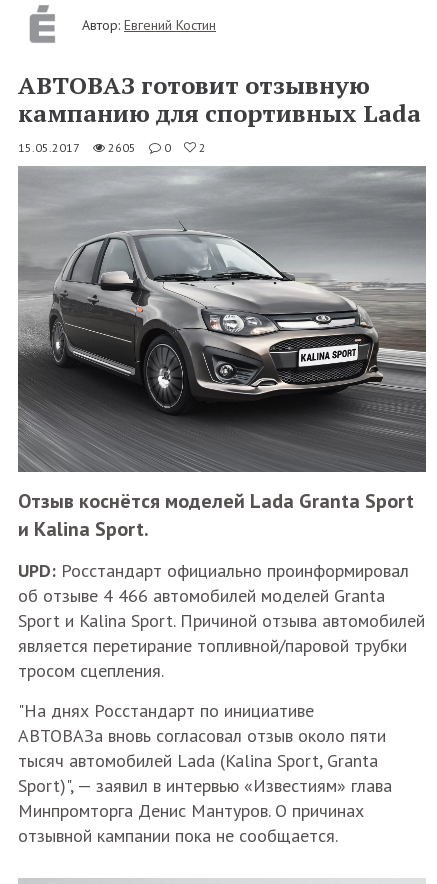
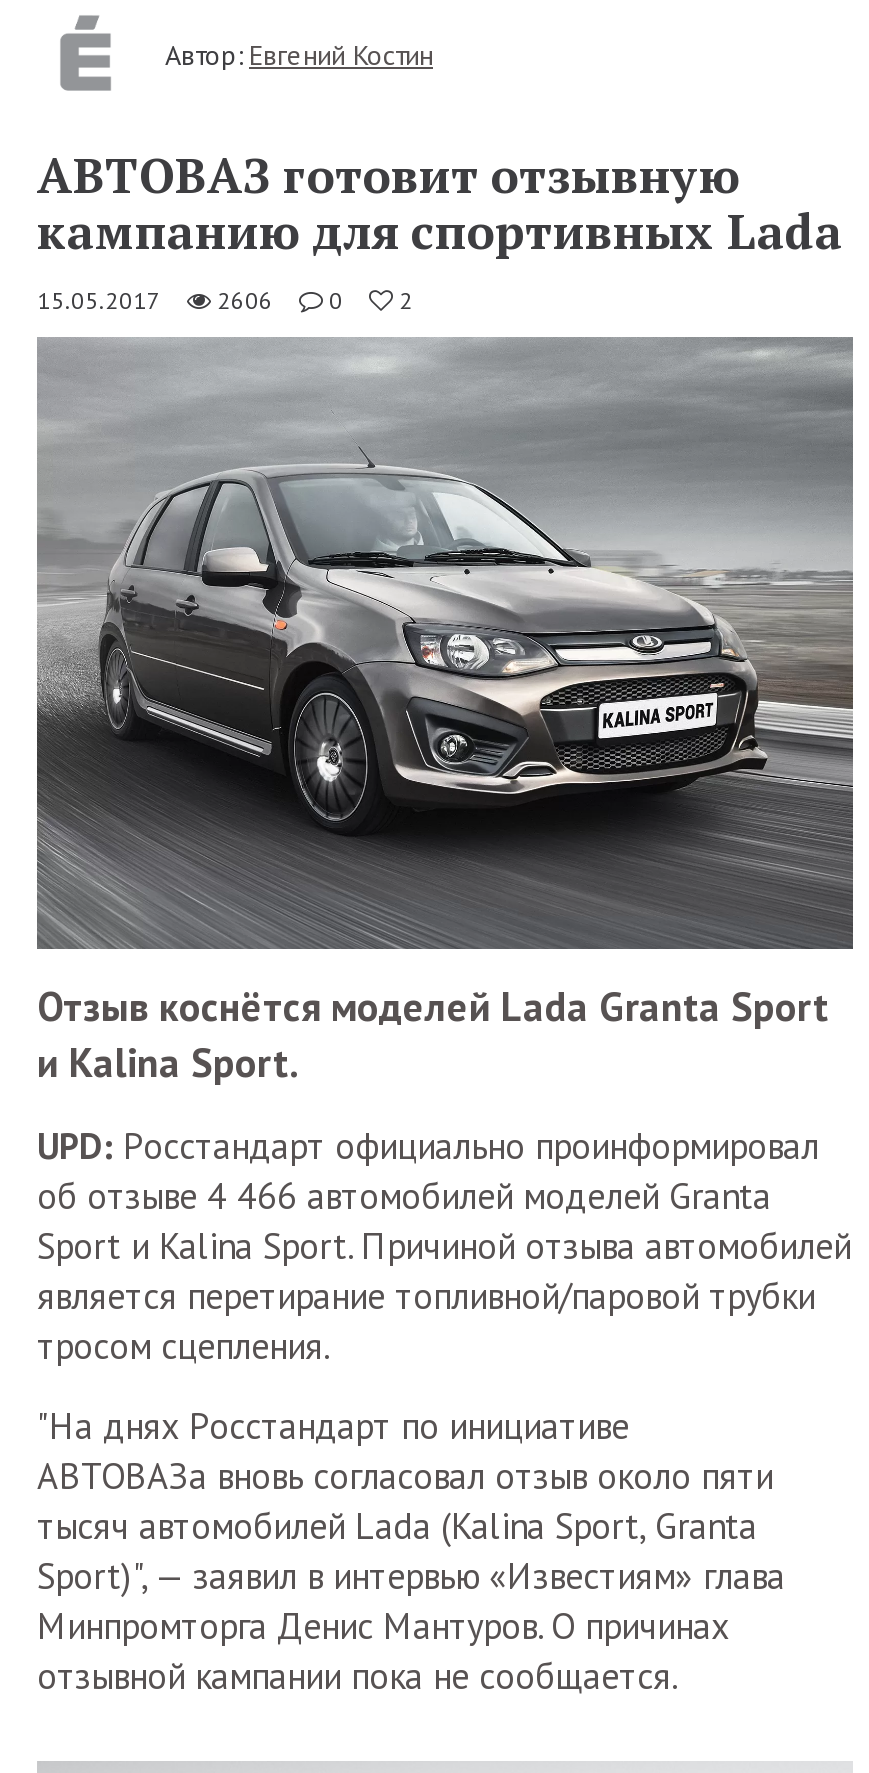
- 15.05.2017 2605 0 2
+ 15.05.2017 2606 0 2
